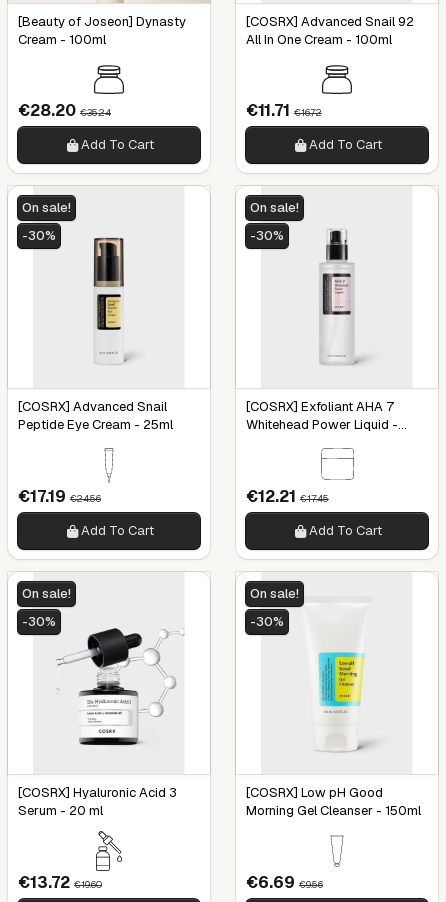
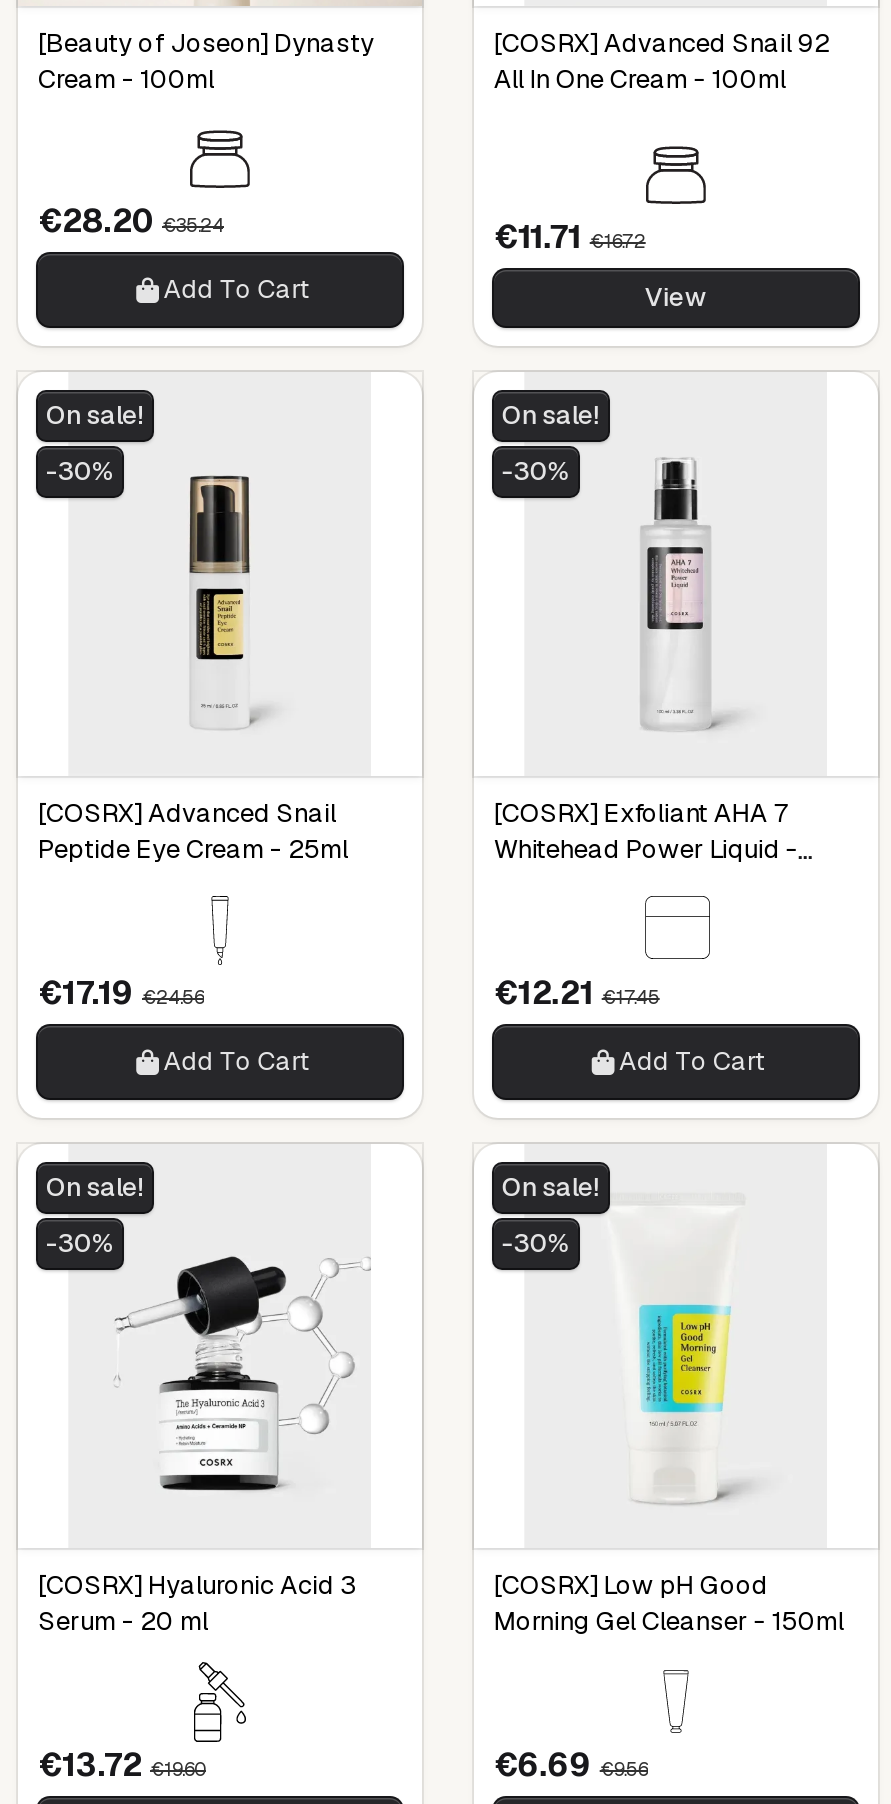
- Add To Cart
+ View
